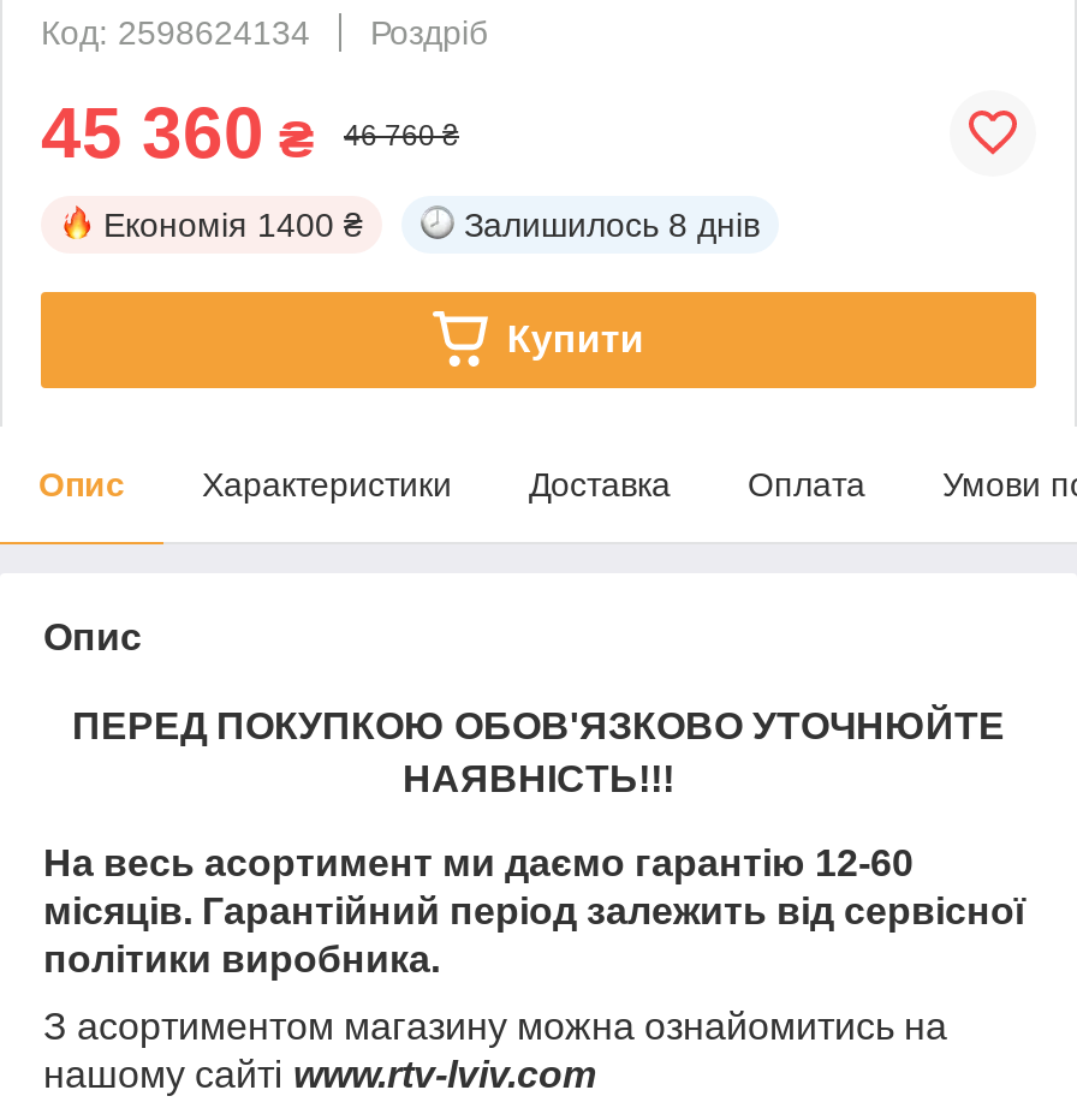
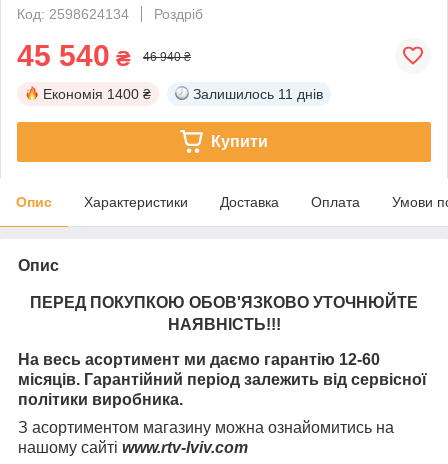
- 45 360 ₴
+ 45 540 ₴

- 46 760 ₴
+ 46 940 ₴

- Залишилось 8 днів
+ Залишилось 11 днів
